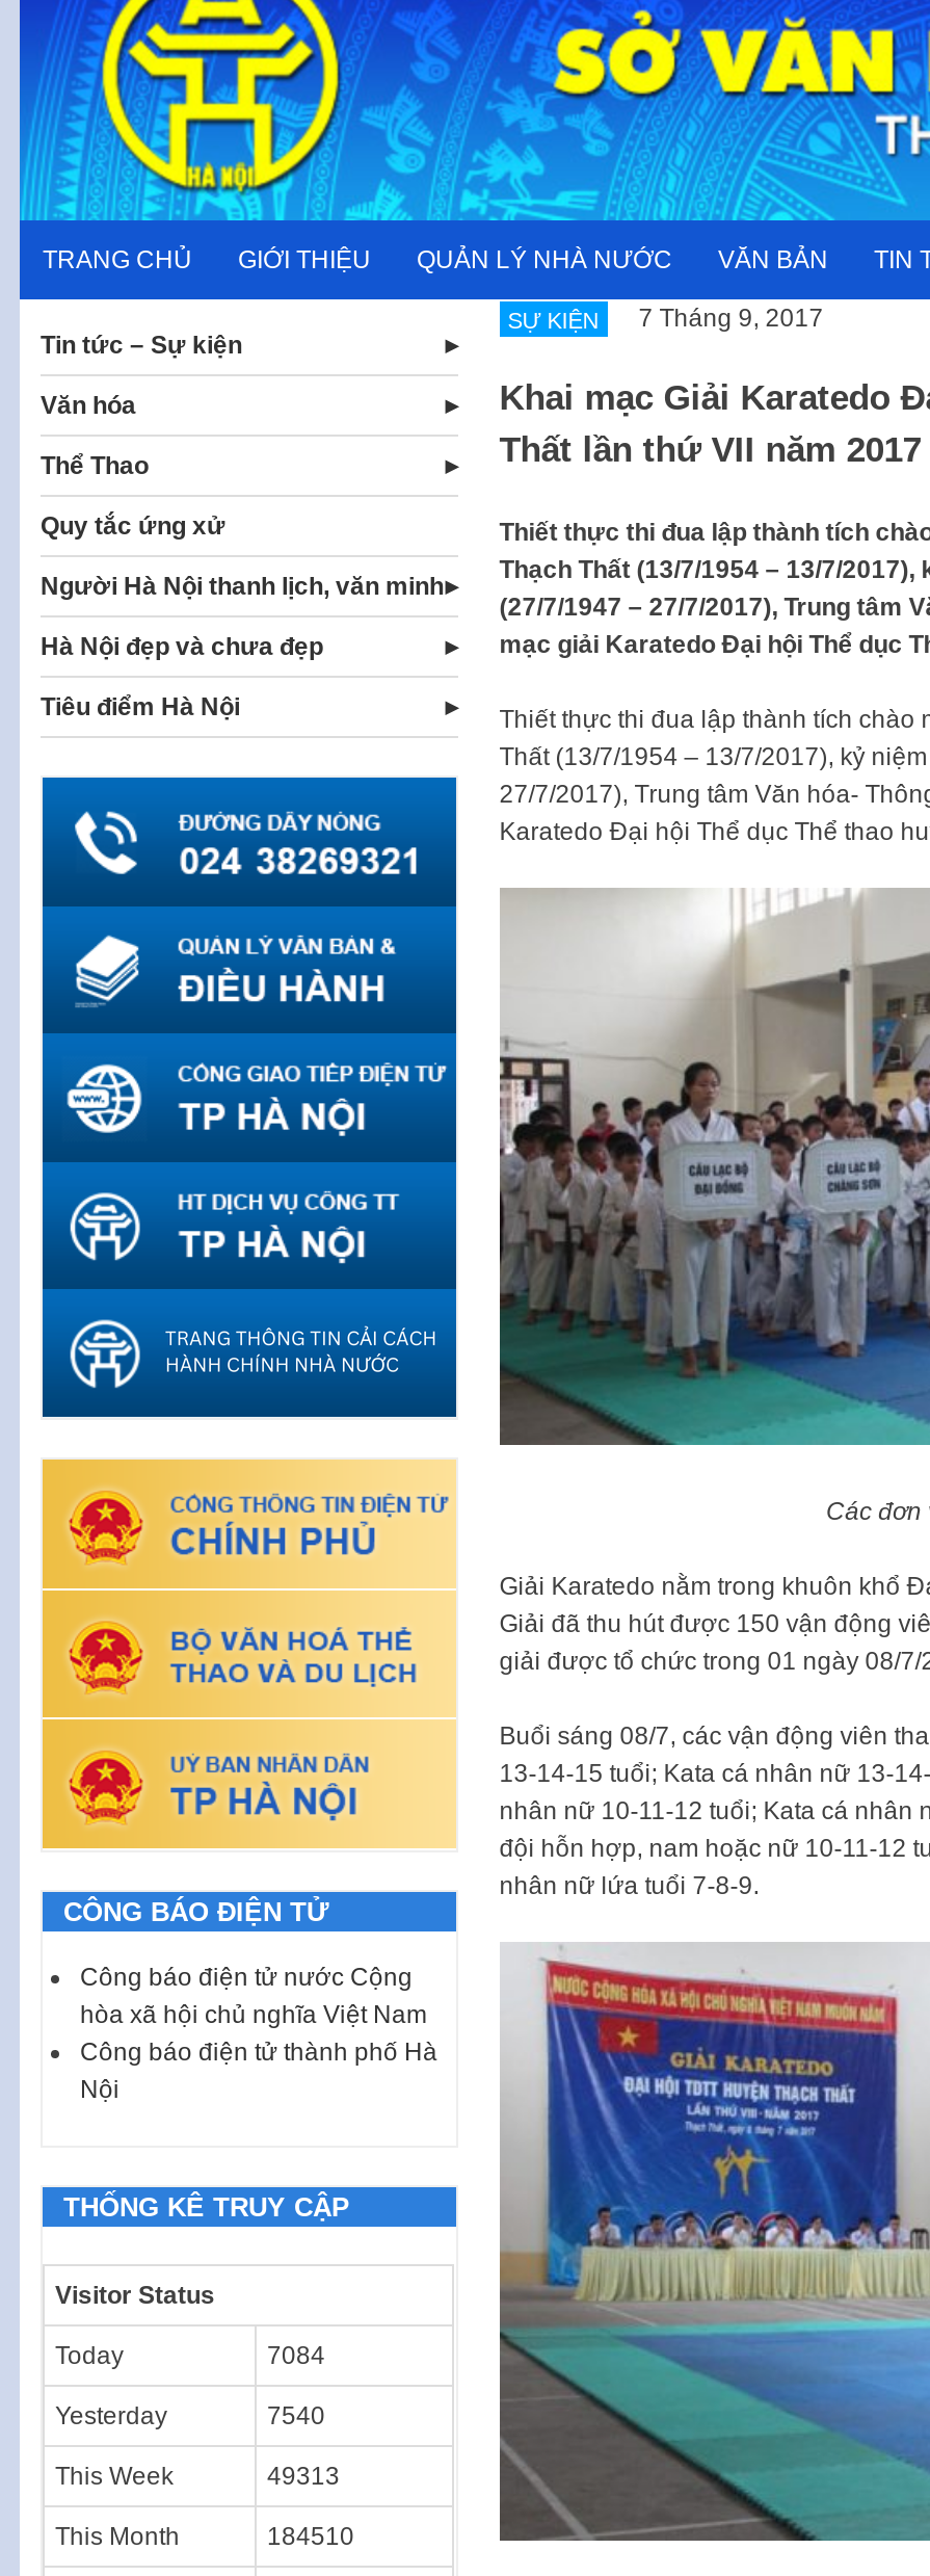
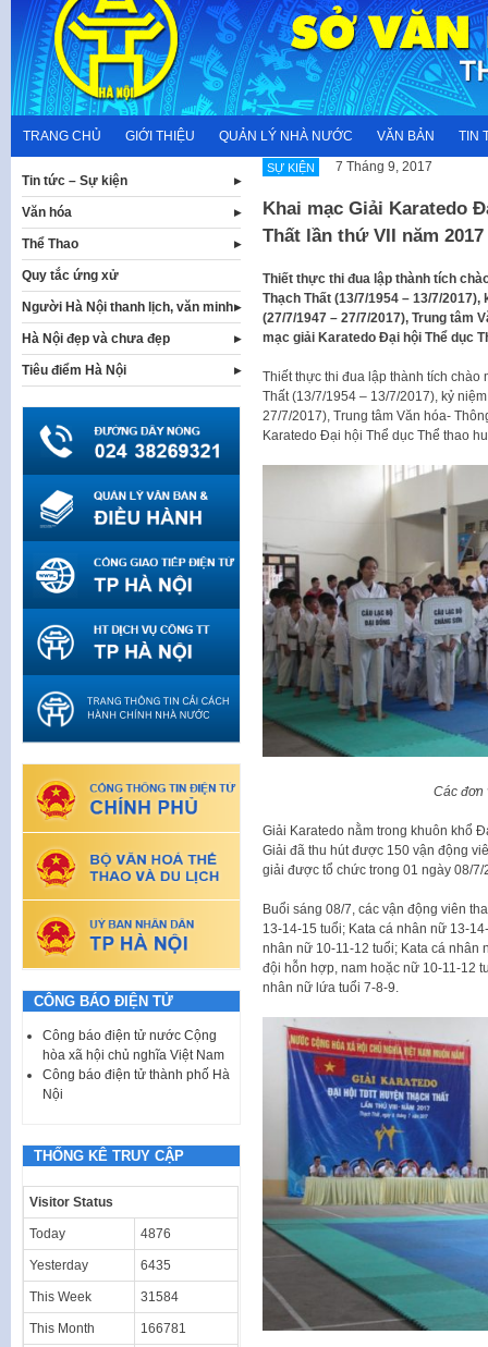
- 7084
+ 4876

- 7540
+ 6435

- 49313
+ 31584

- 184510
+ 166781
